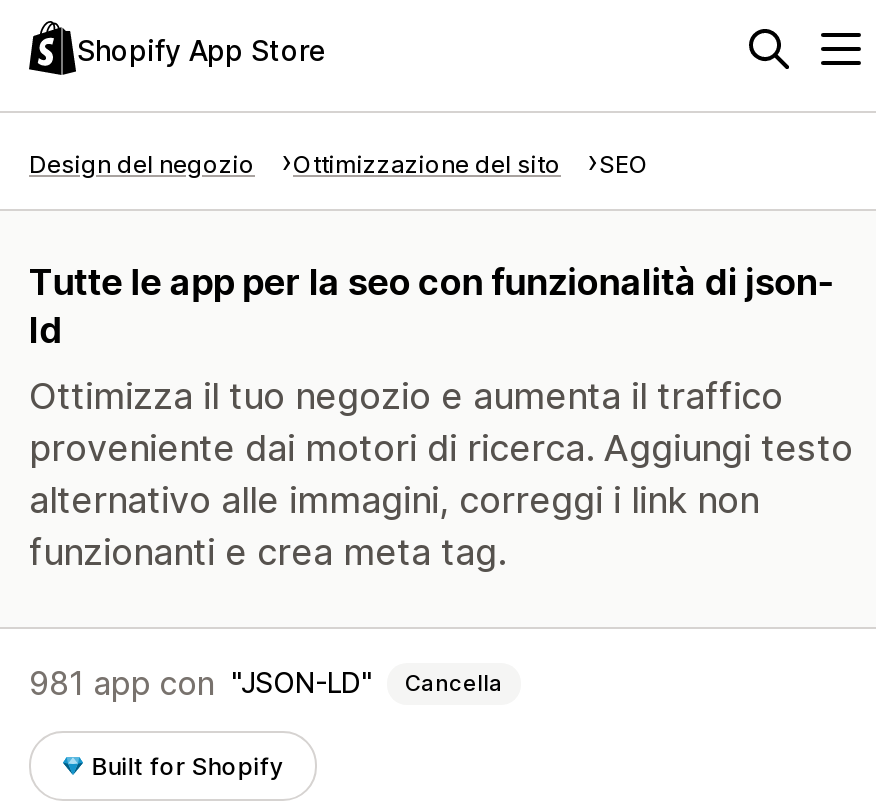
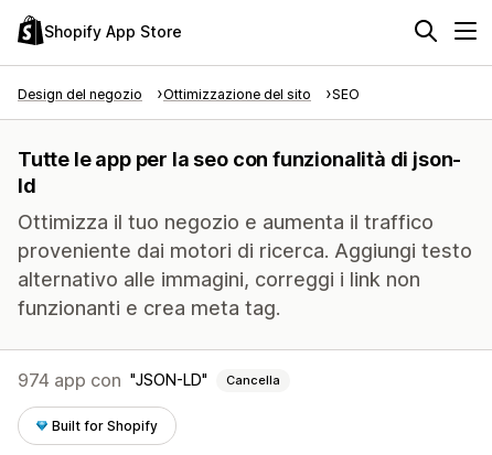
- 981 app con JSON-LD Cancella
+ 974 app con JSON-LD Cancella
